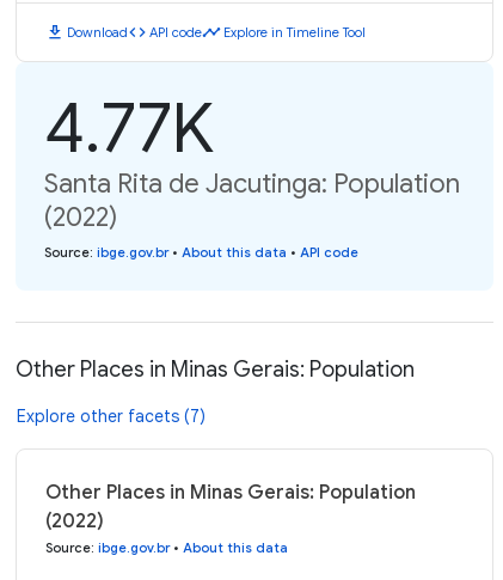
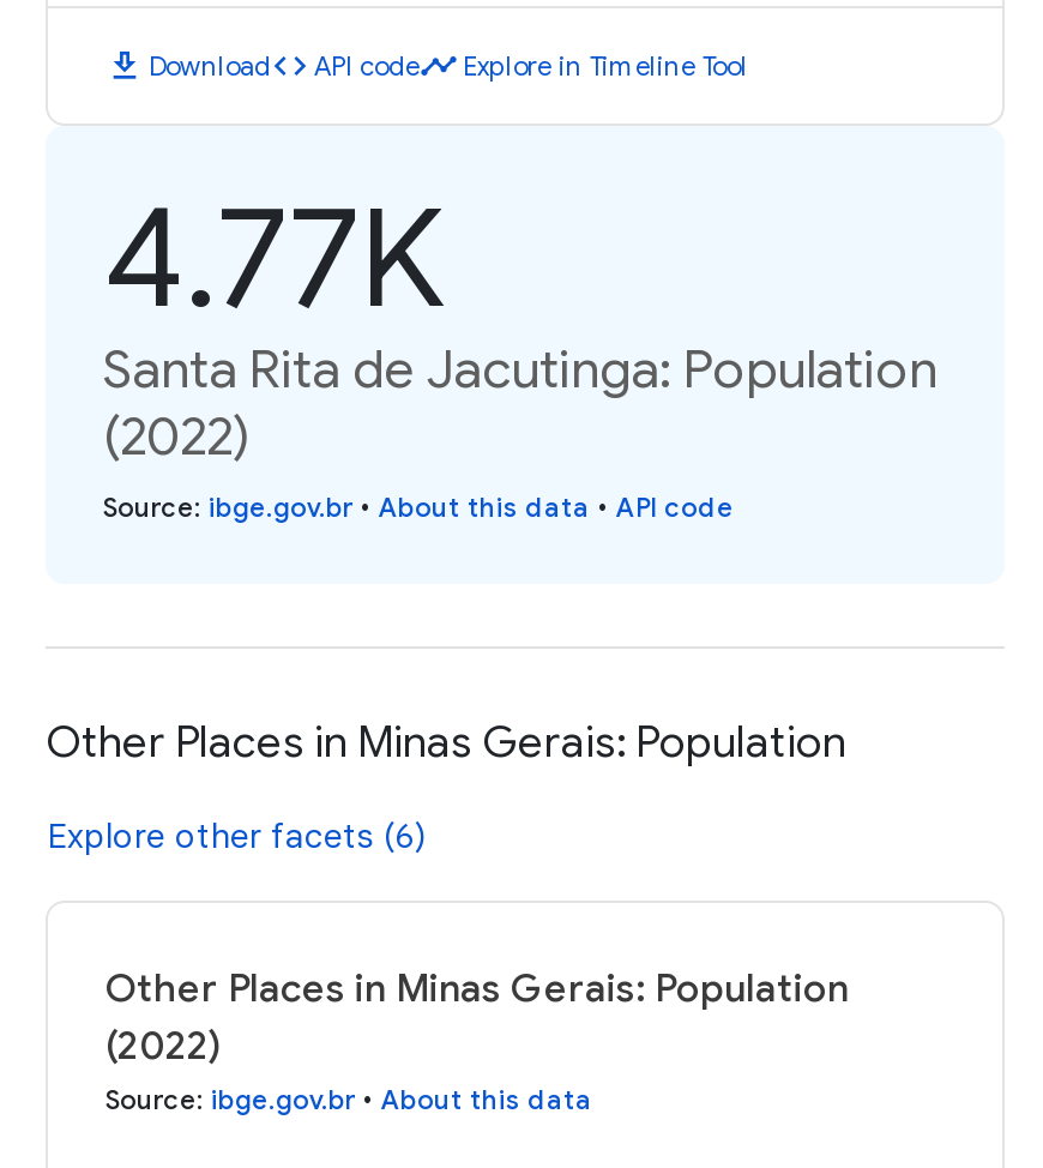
- Explore other facets (7)
+ Explore other facets (6)
